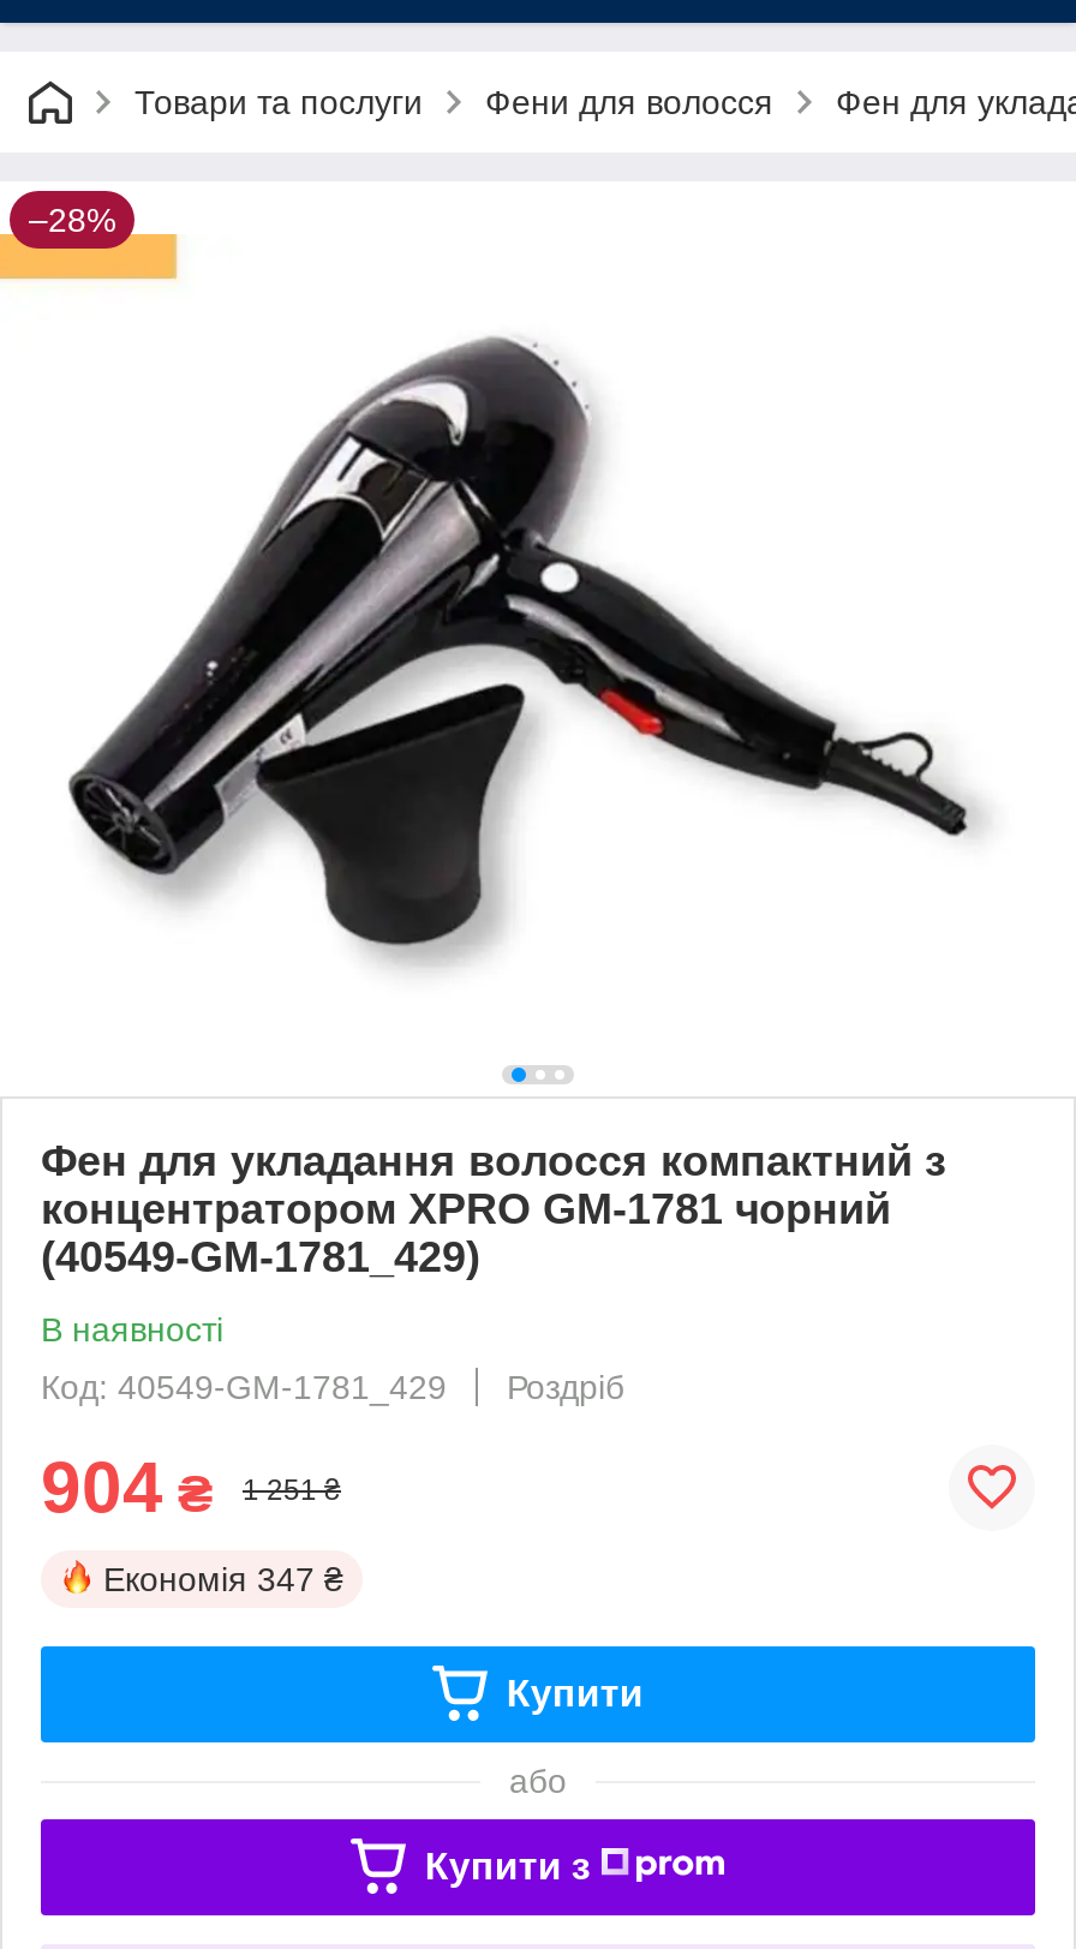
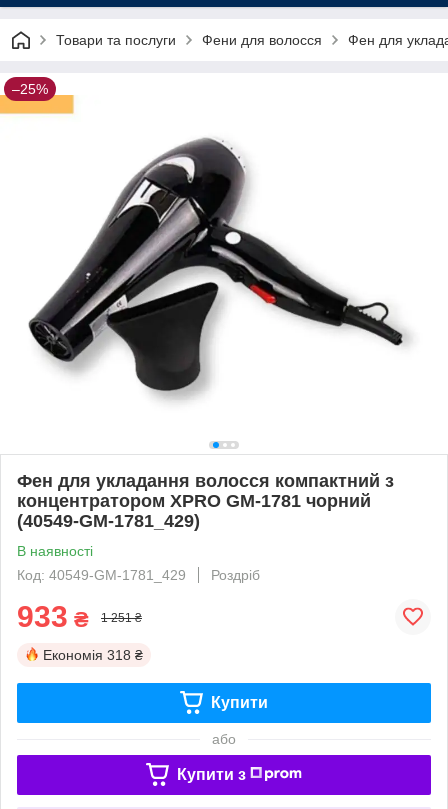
- –28%
+ –25%

- 904 ₴
+ 933 ₴

- Економія 347 ₴
+ Економія 318 ₴
